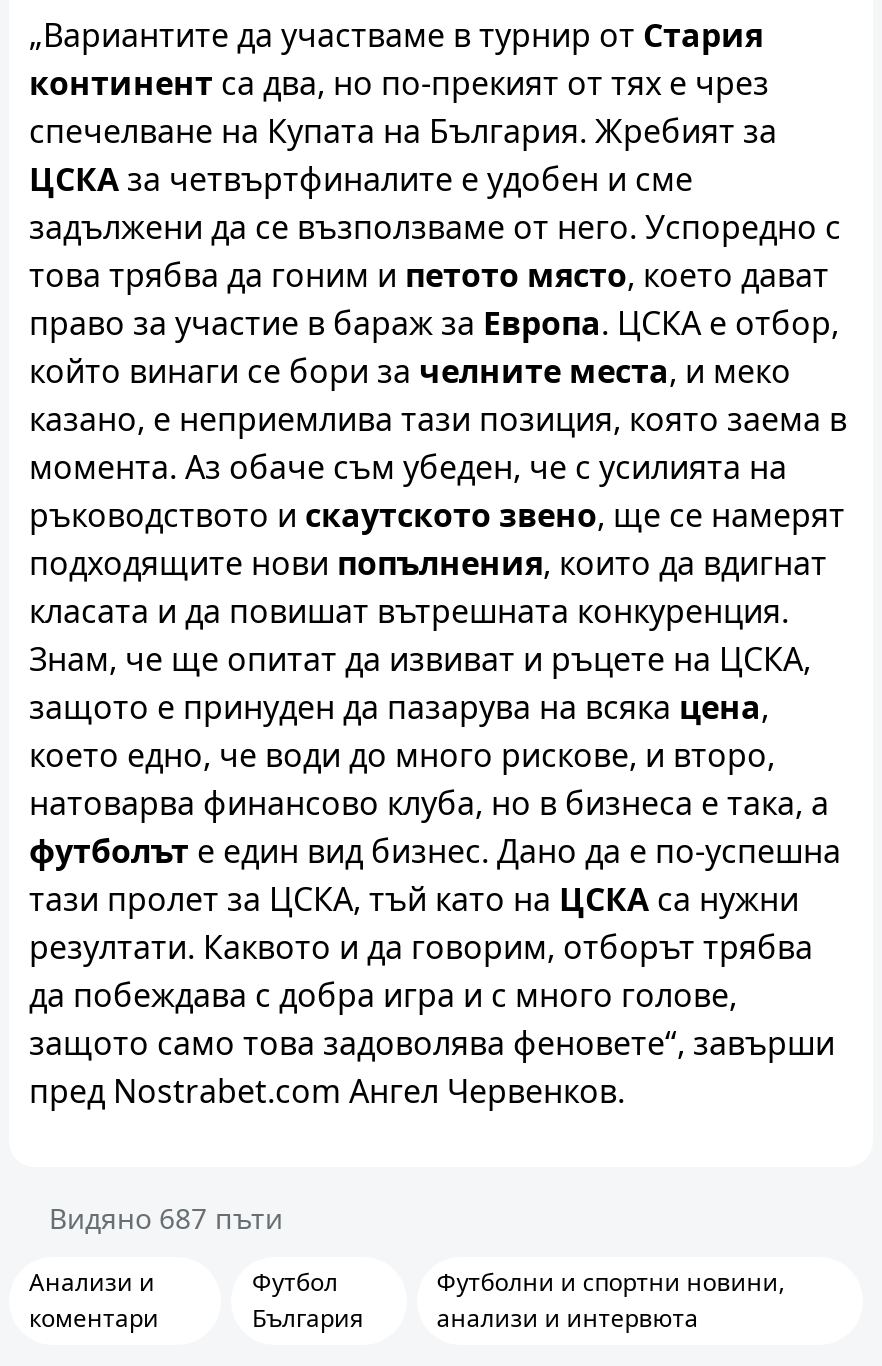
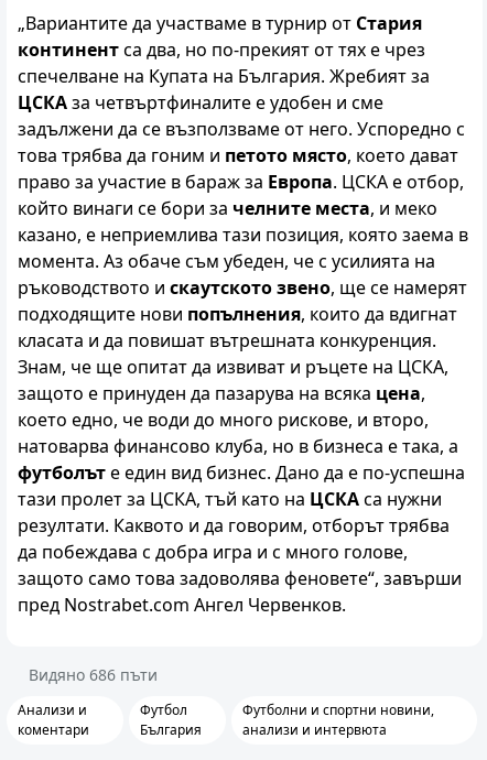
- Видяно 687 пъти
+ Видяно 686 пъти
